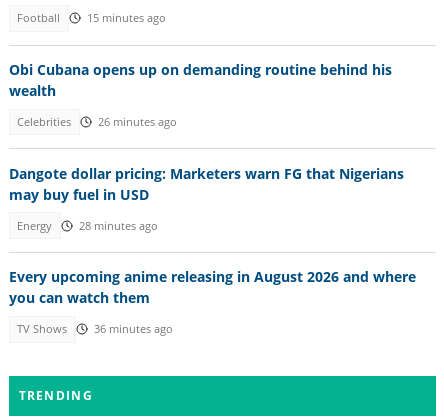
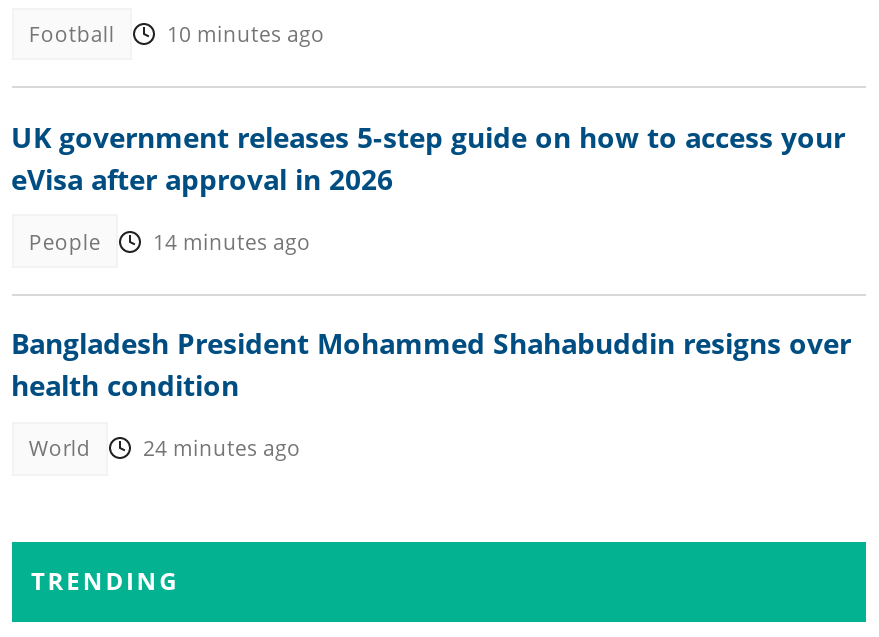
- 15 minutes ago
- Obi Cubana opens up on demanding routine behind his
- wealth
- Celebrities
- 26 minutes ago
- Dangote dollar pricing: Marketers warn FG that Nigerians
- may buy fuel in USD
- Energy
- 28 minutes ago
- Every upcoming anime releasing in August 2026 and where
- you can watch them
- TV Shows
- 36 minutes ago
+ 10 minutes ago
+ UK government releases 5-step guide on how to access your
+ eVisa after approval in 2026
+ People
+ 14 minutes ago
+ Bangladesh President Mohammed Shahabuddin resigns over
+ health condition
+ World
+ 24 minutes ago
